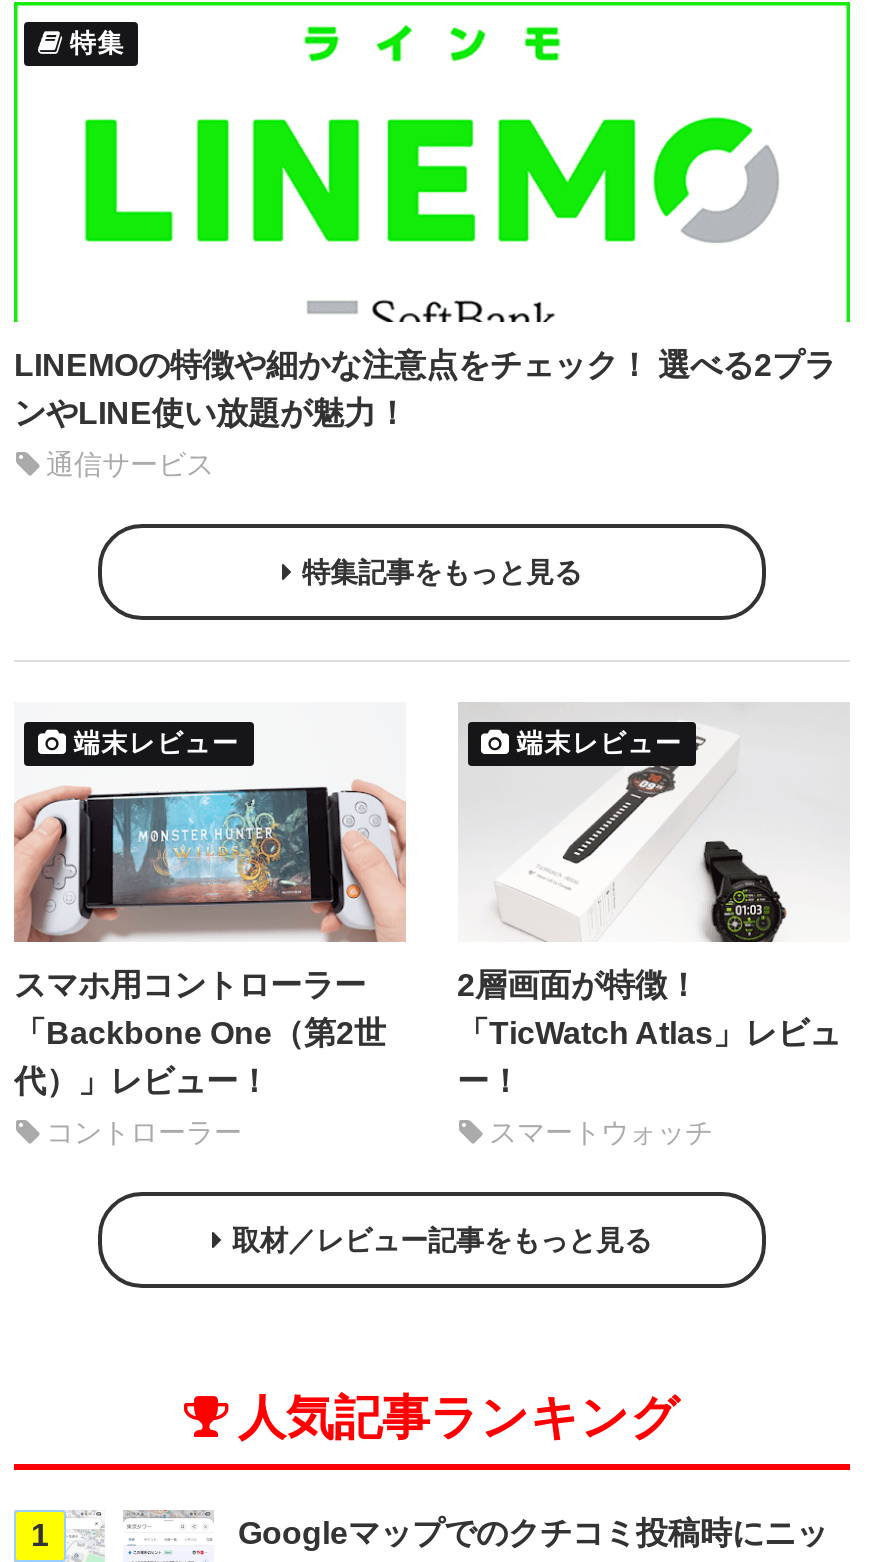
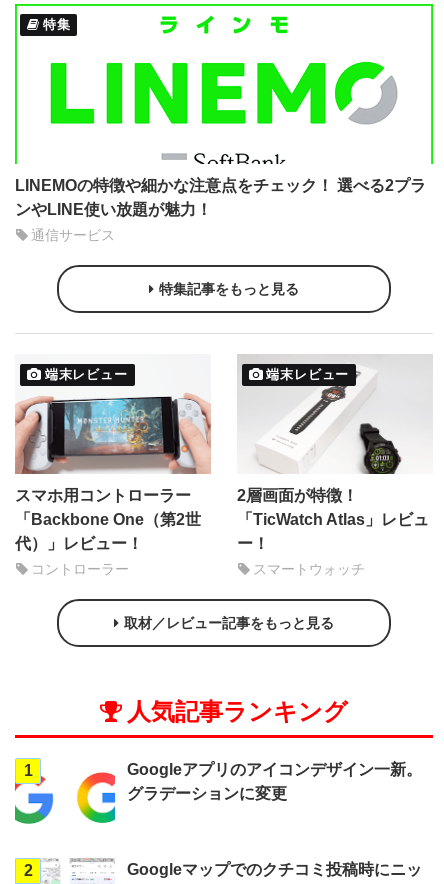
+ [image]
+ Googleアプリのアイコンデザイン一新。
+ グラデーションに変更

+ [image]
+ 2
